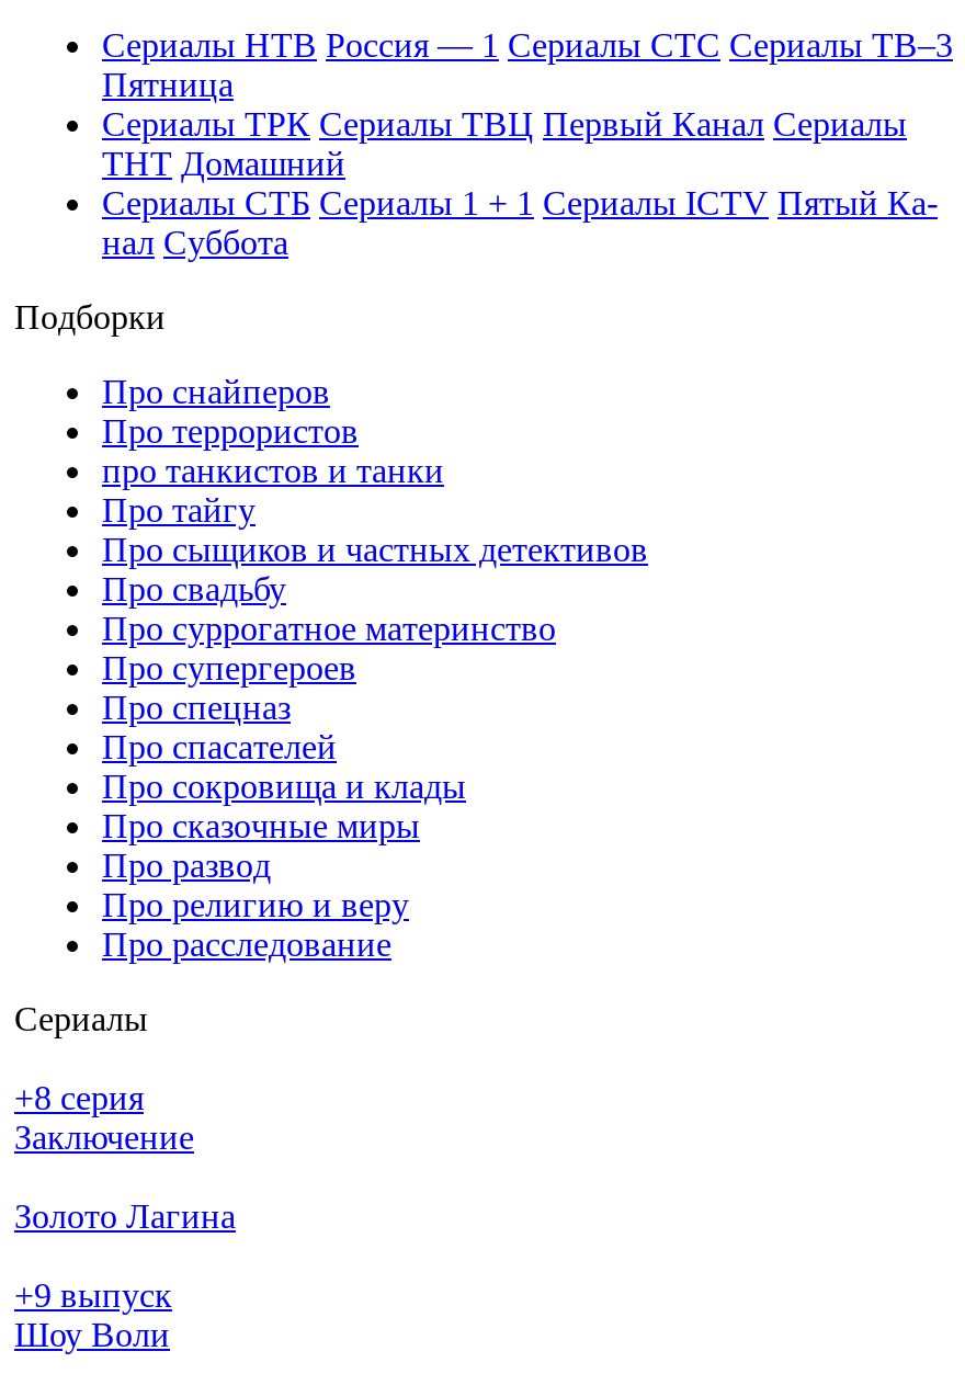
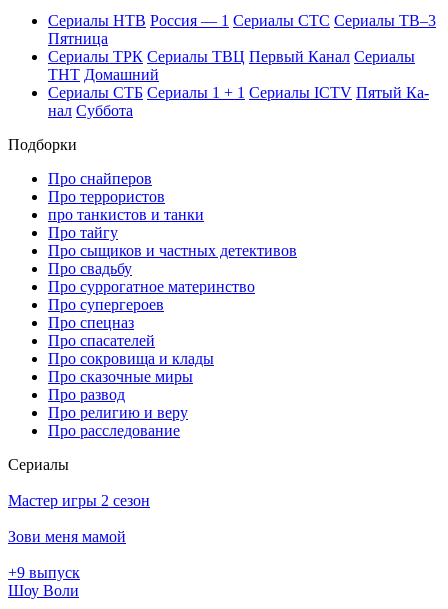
- +8 серия
- Заключение
+ Мастер игры 2 сезон

- Золото Лагина
+ Зови меня мамой
